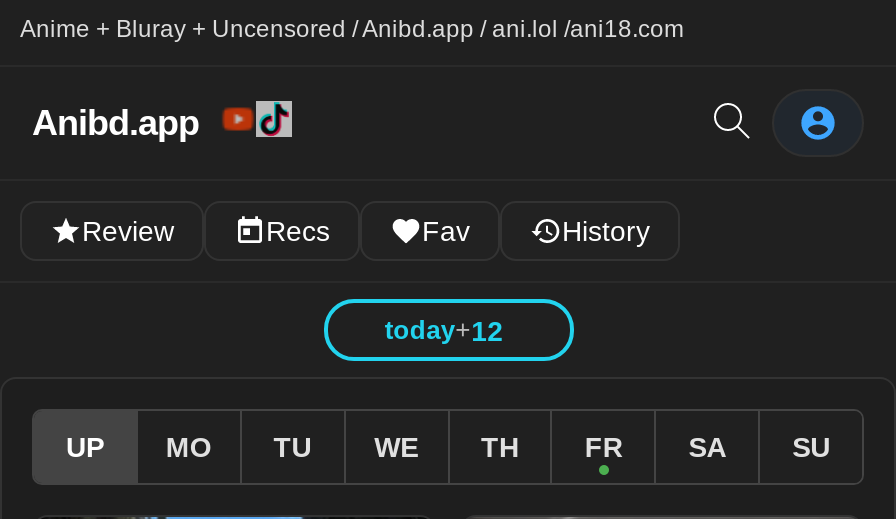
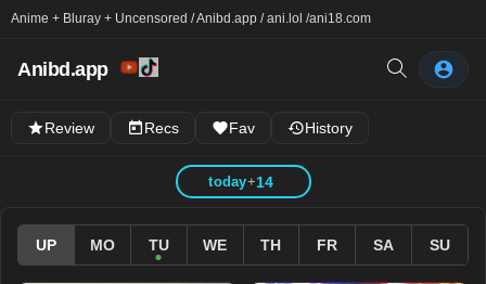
- today+12
+ today+14
